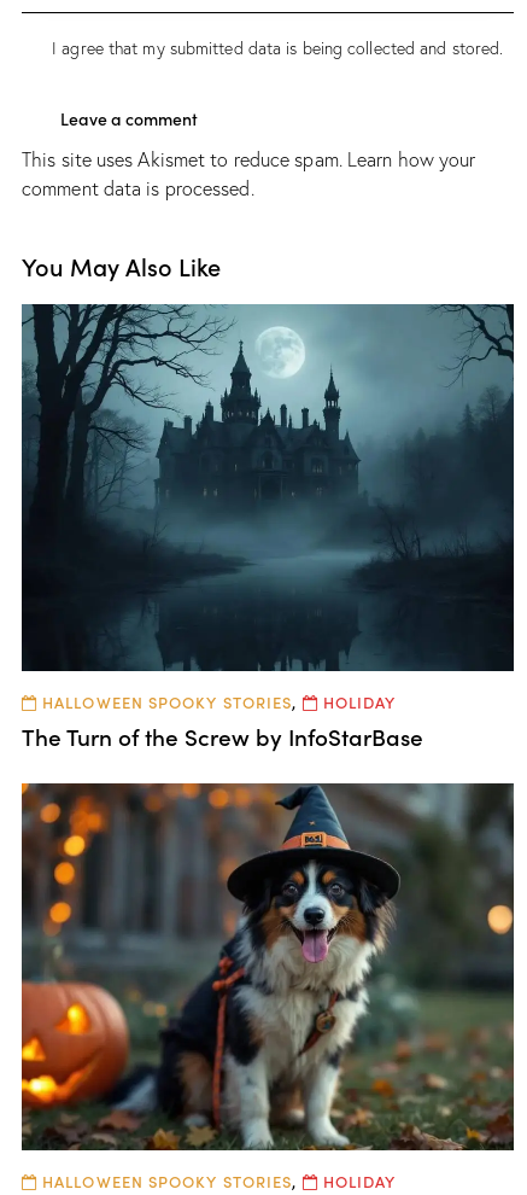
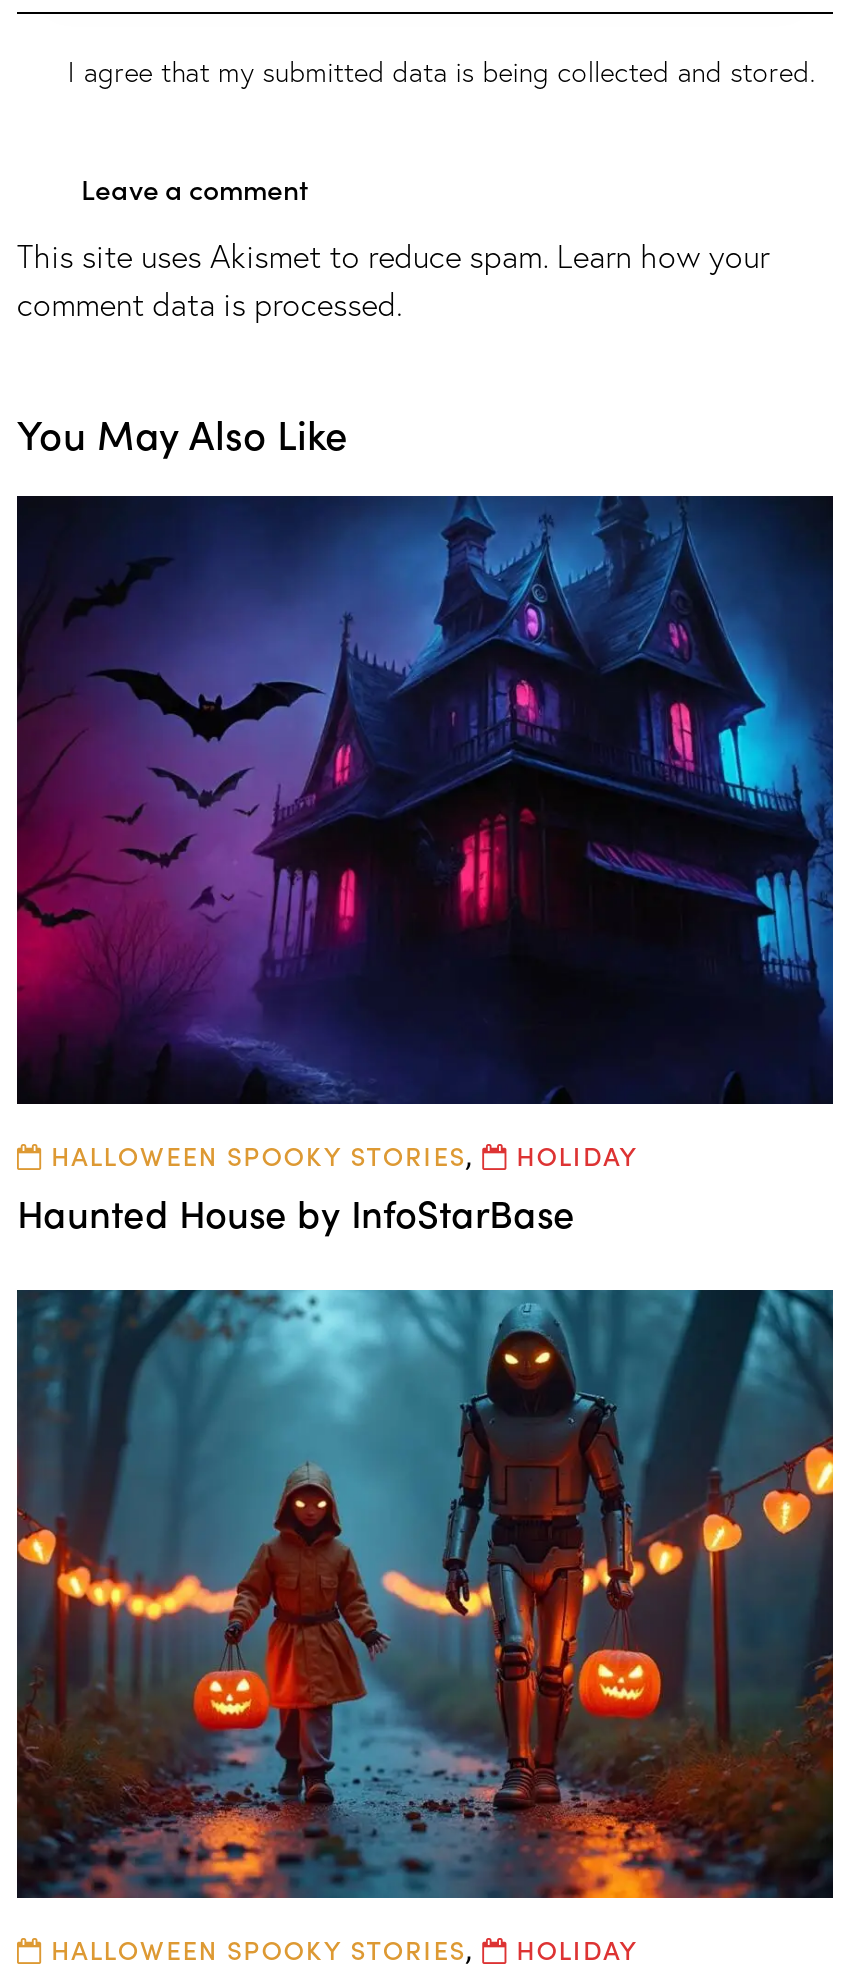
- [image]
- The Turn of the Screw by InfoStarBase
+ [image]
+ Haunted House by InfoStarBase

- [image]
+ [image]
